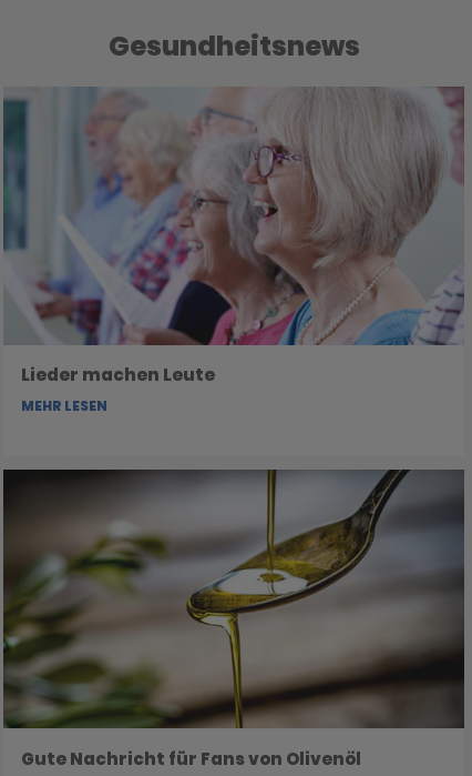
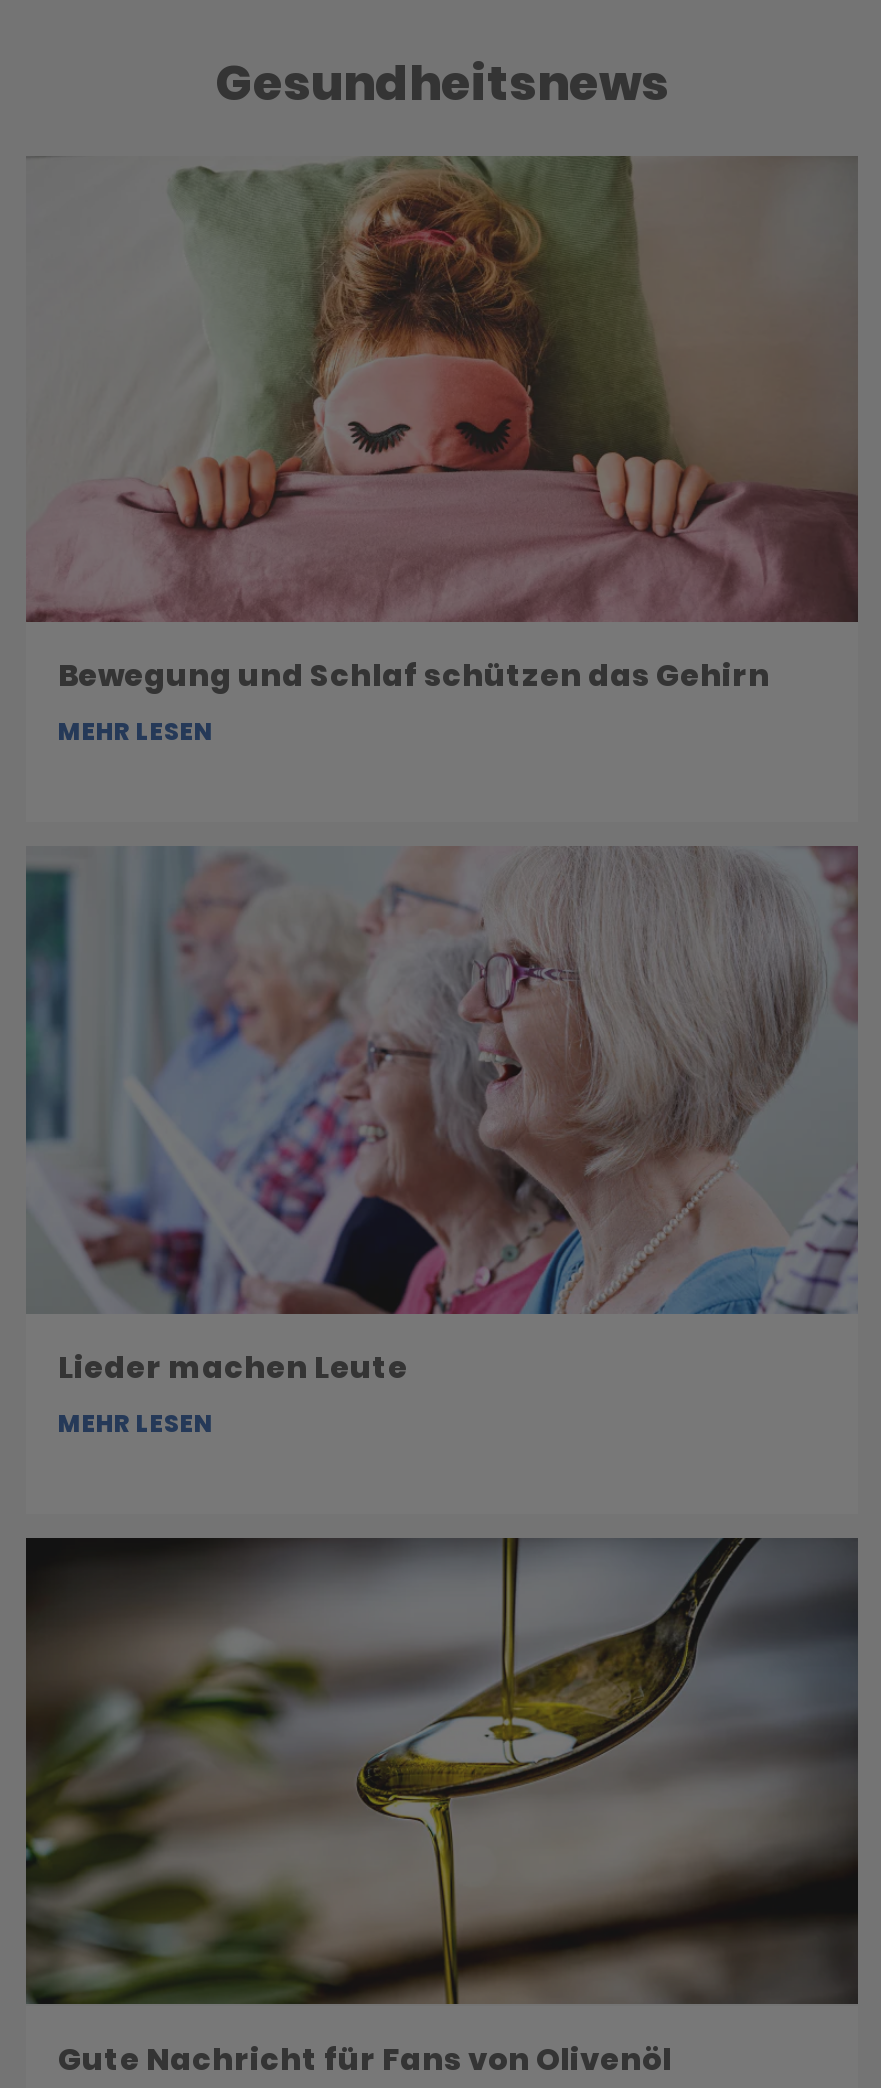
+ [image]
+ Bewegung und Schlaf schützen das Gehirn
+ MEHR LESEN
